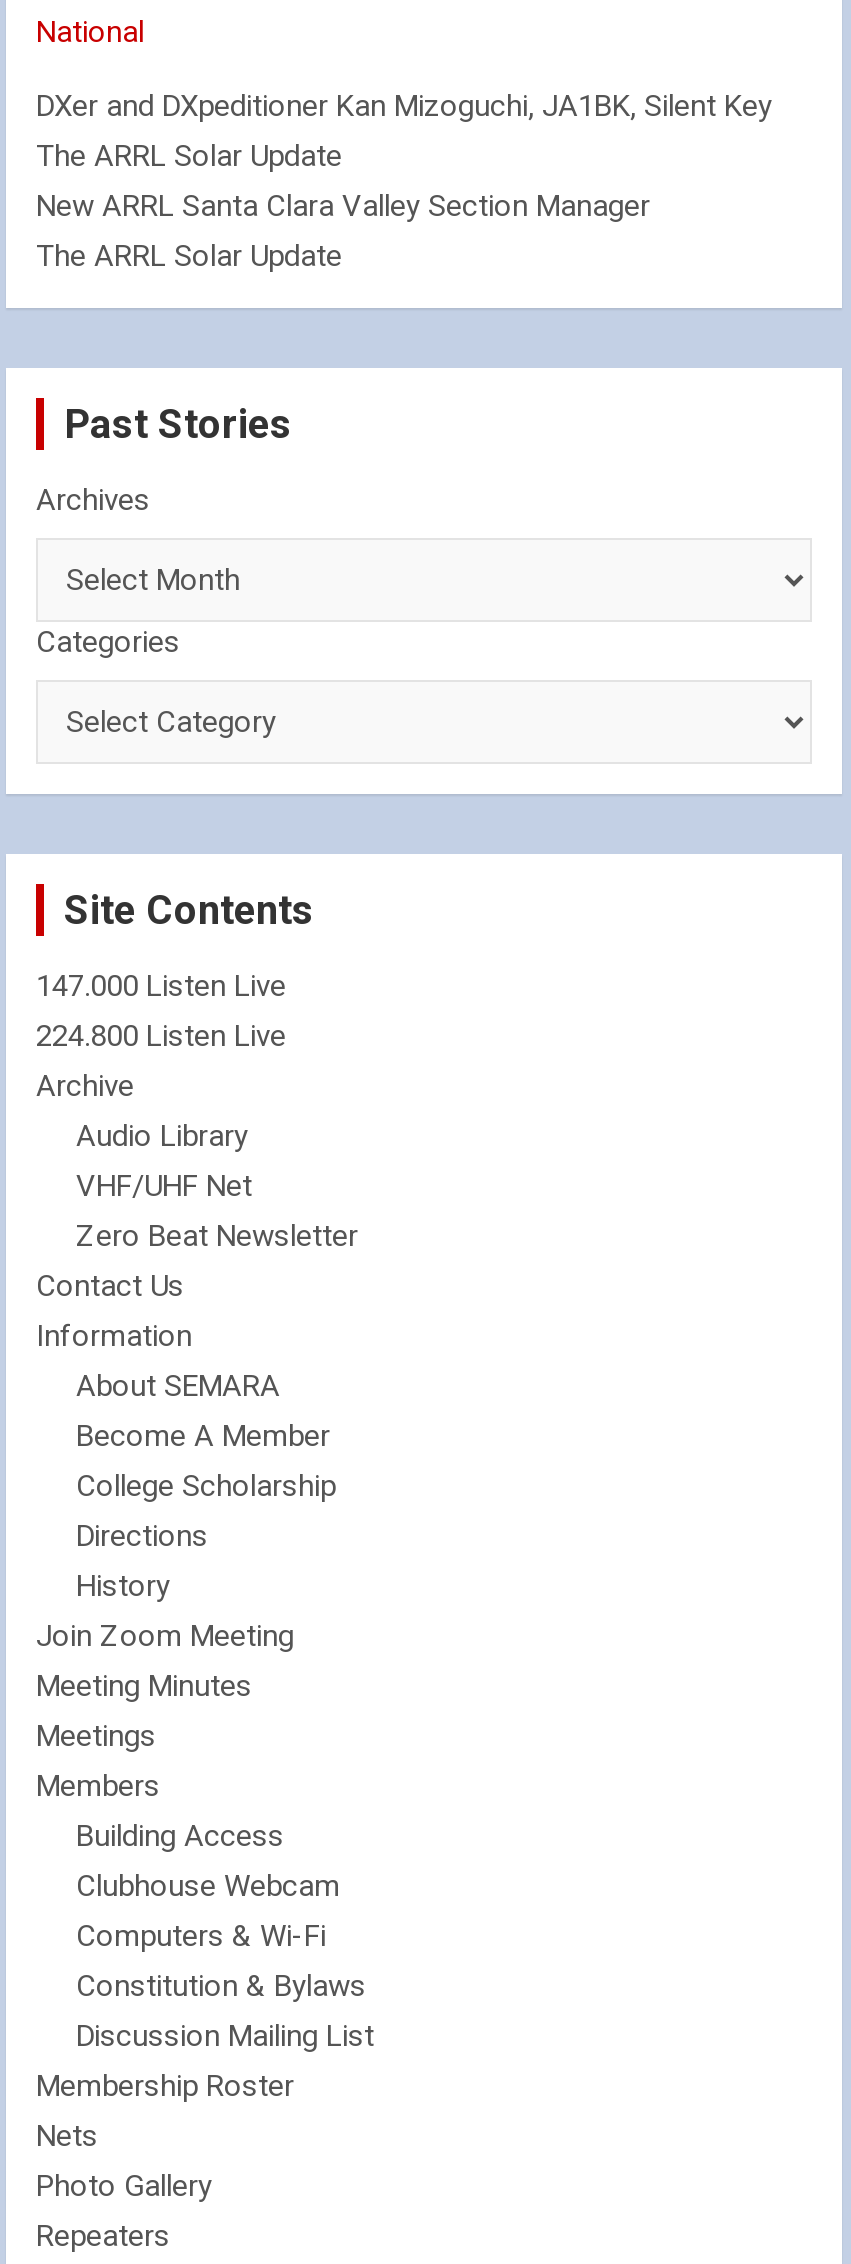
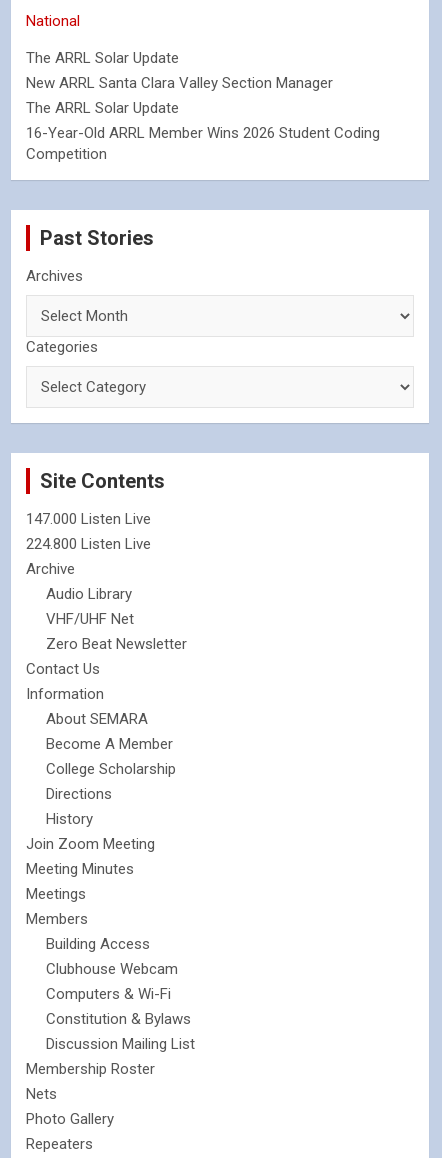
- DXer and DXpeditioner Kan Mizoguchi, JA1BK, Silent Key

moved up: The ARRL Solar Update | New ARRL Santa Clara Valley Section Manager | The ARRL Solar Update

+ 16-Year-Old ARRL Member Wins 2026 Student Coding
+ Competition
